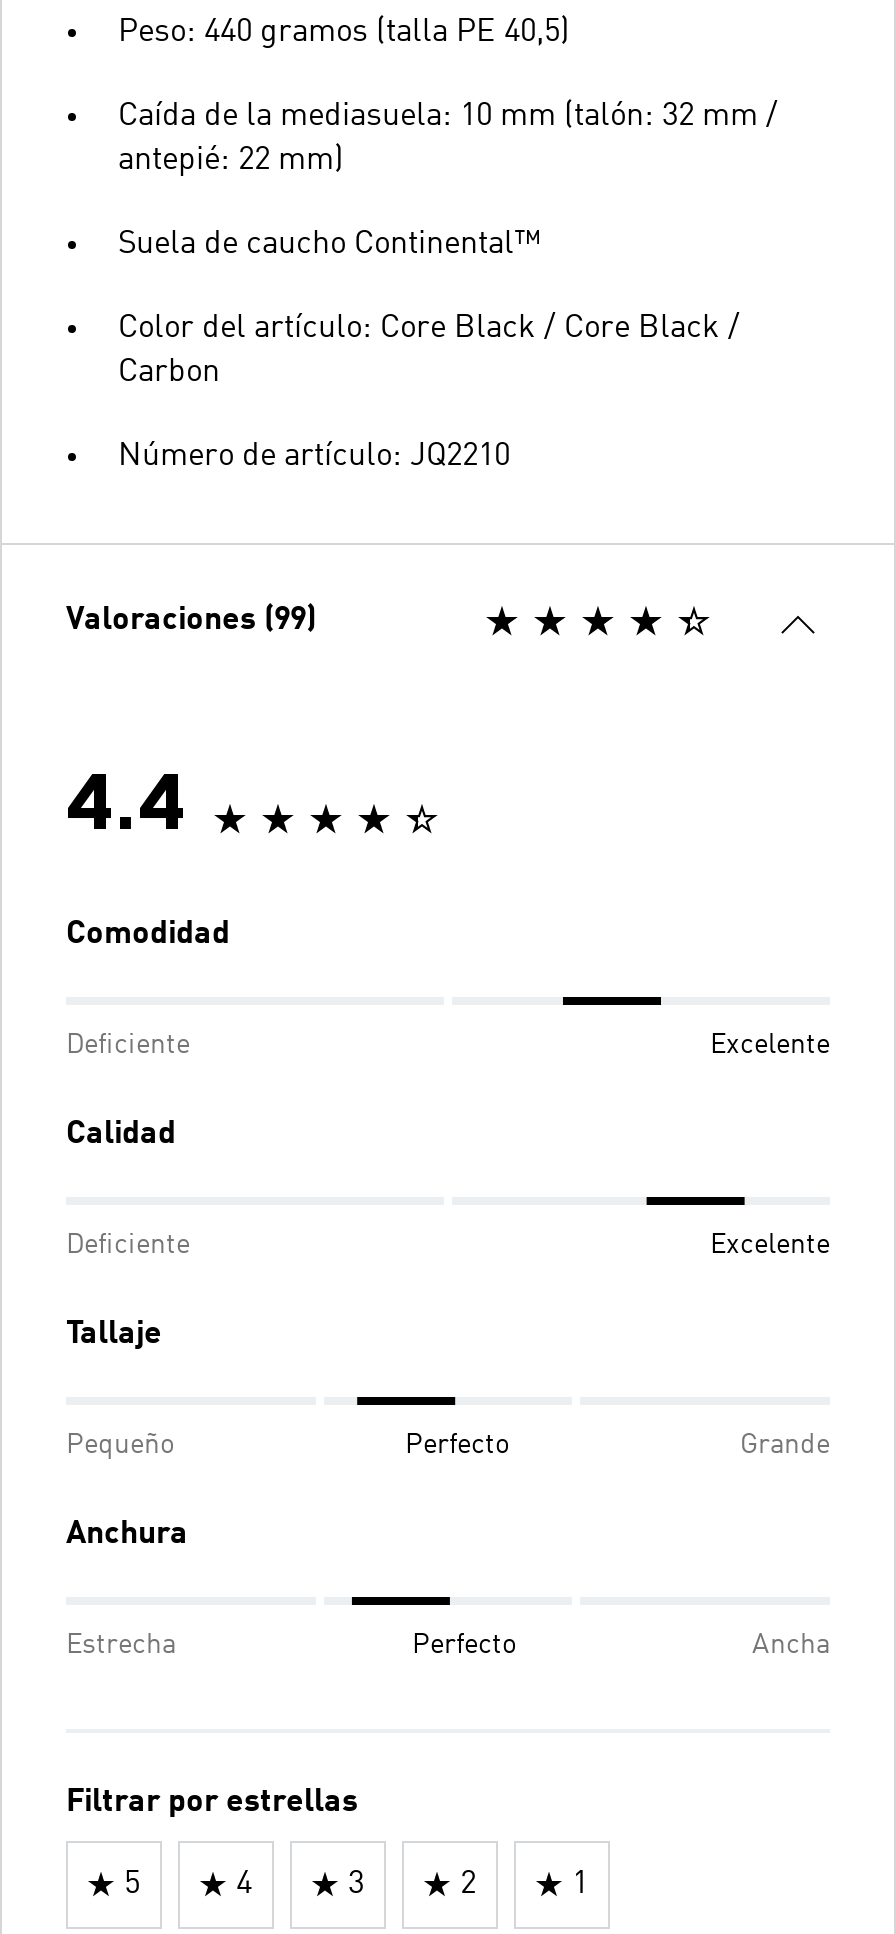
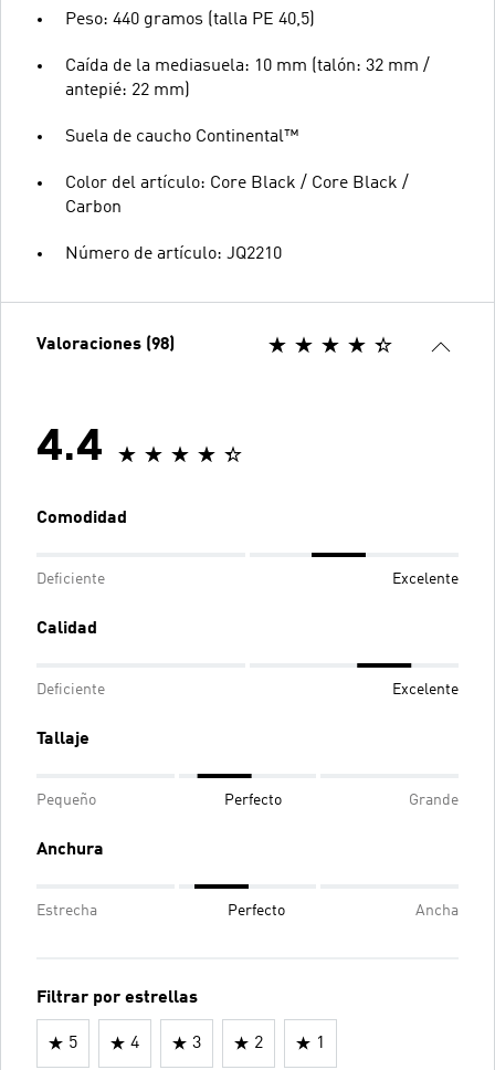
- Valoraciones (99)
+ Valoraciones (98)
